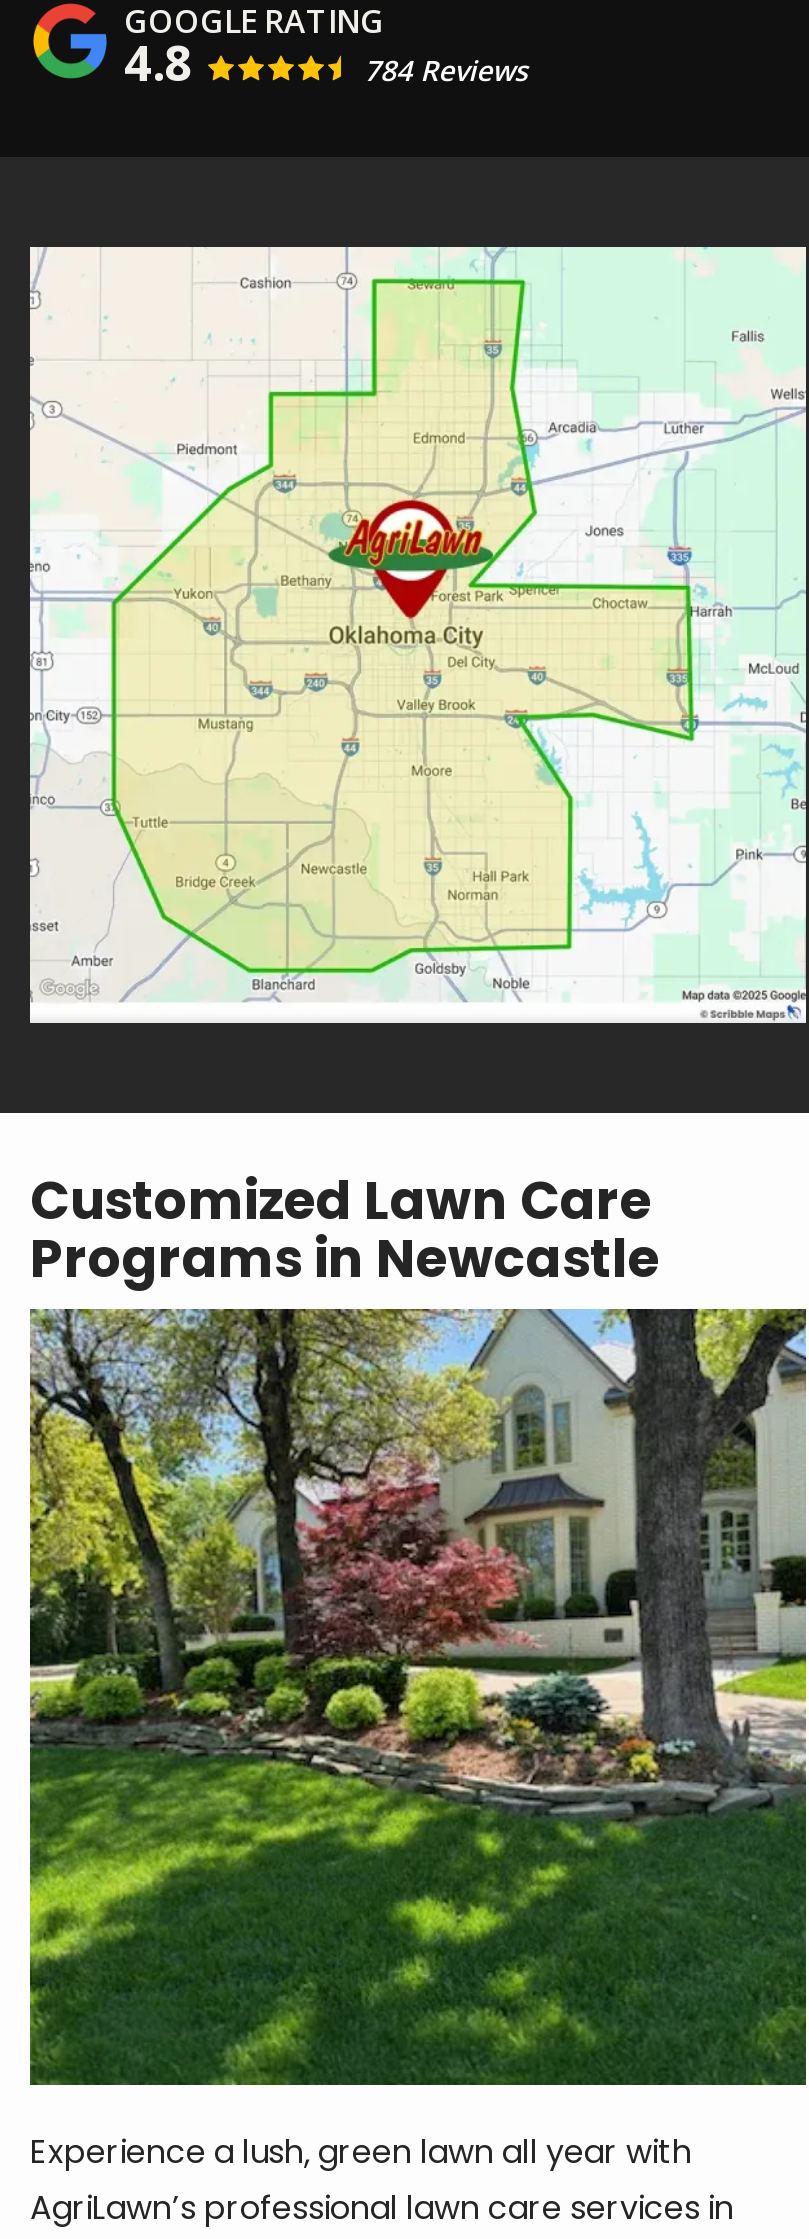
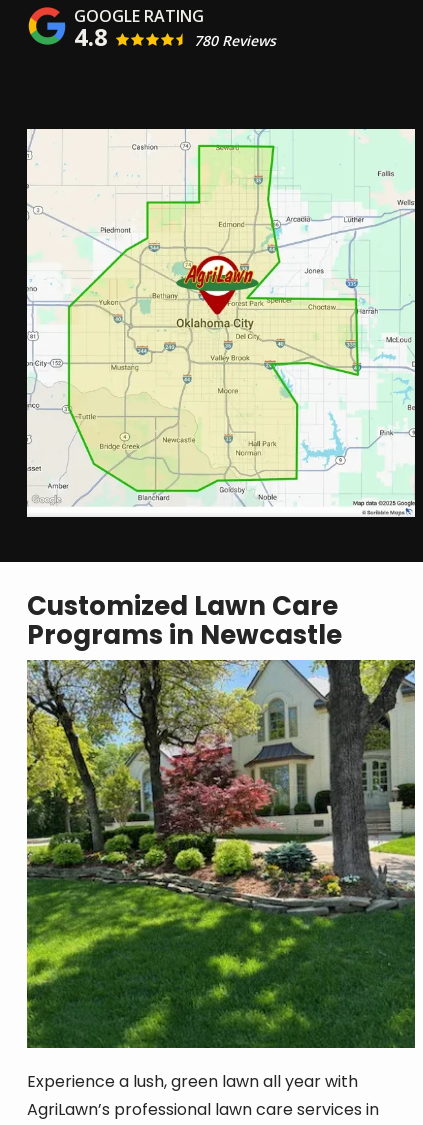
- 784 Reviews
+ 780 Reviews
